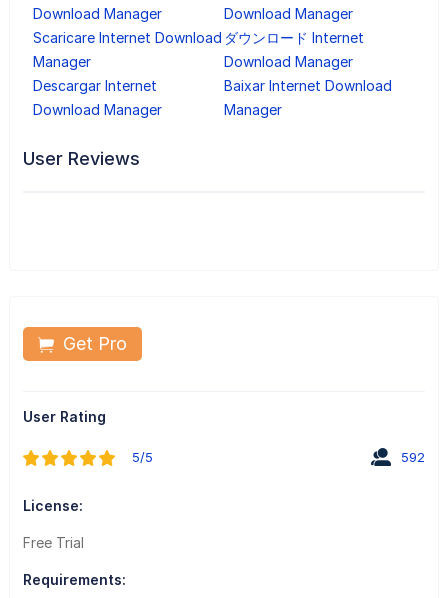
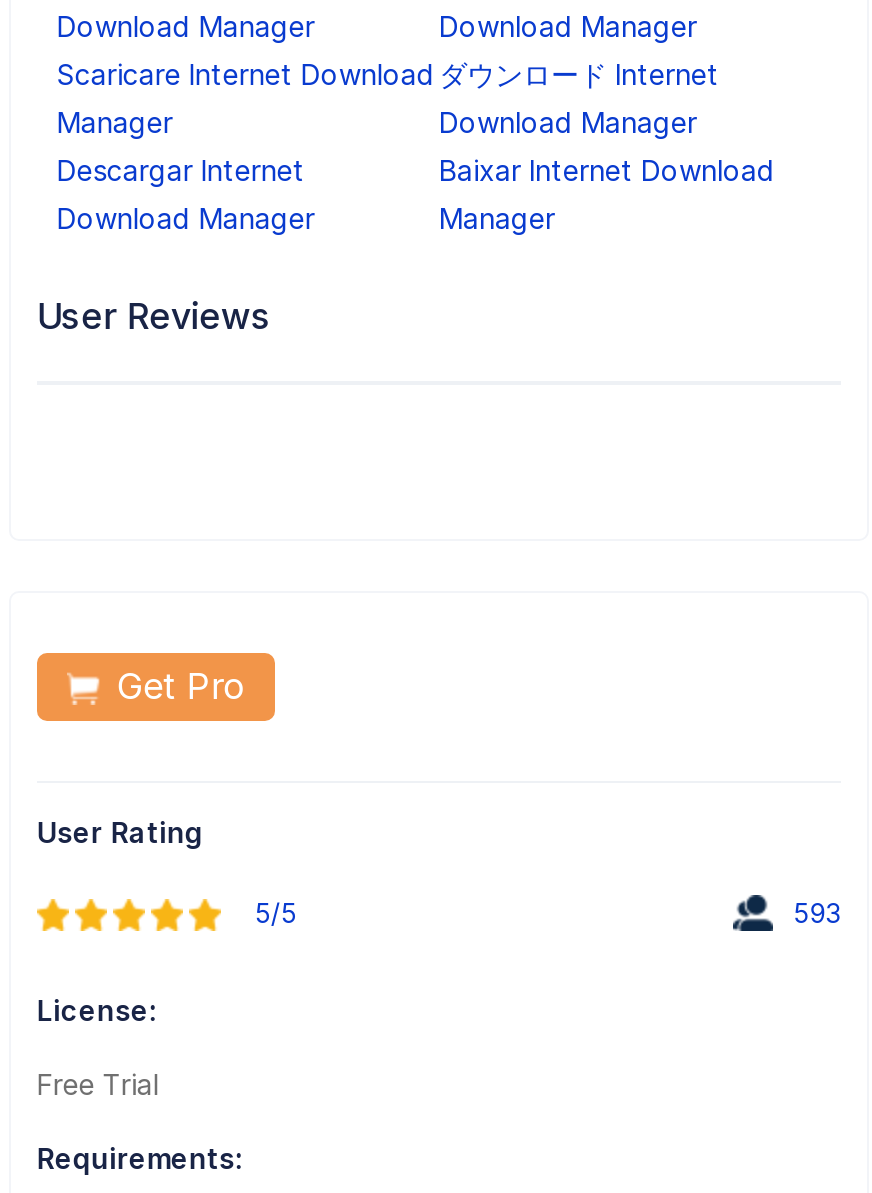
- 592
+ 593
